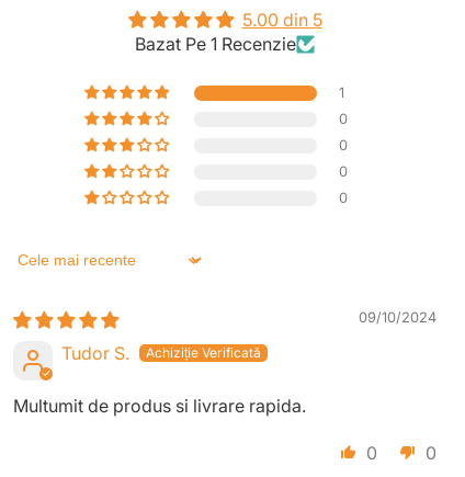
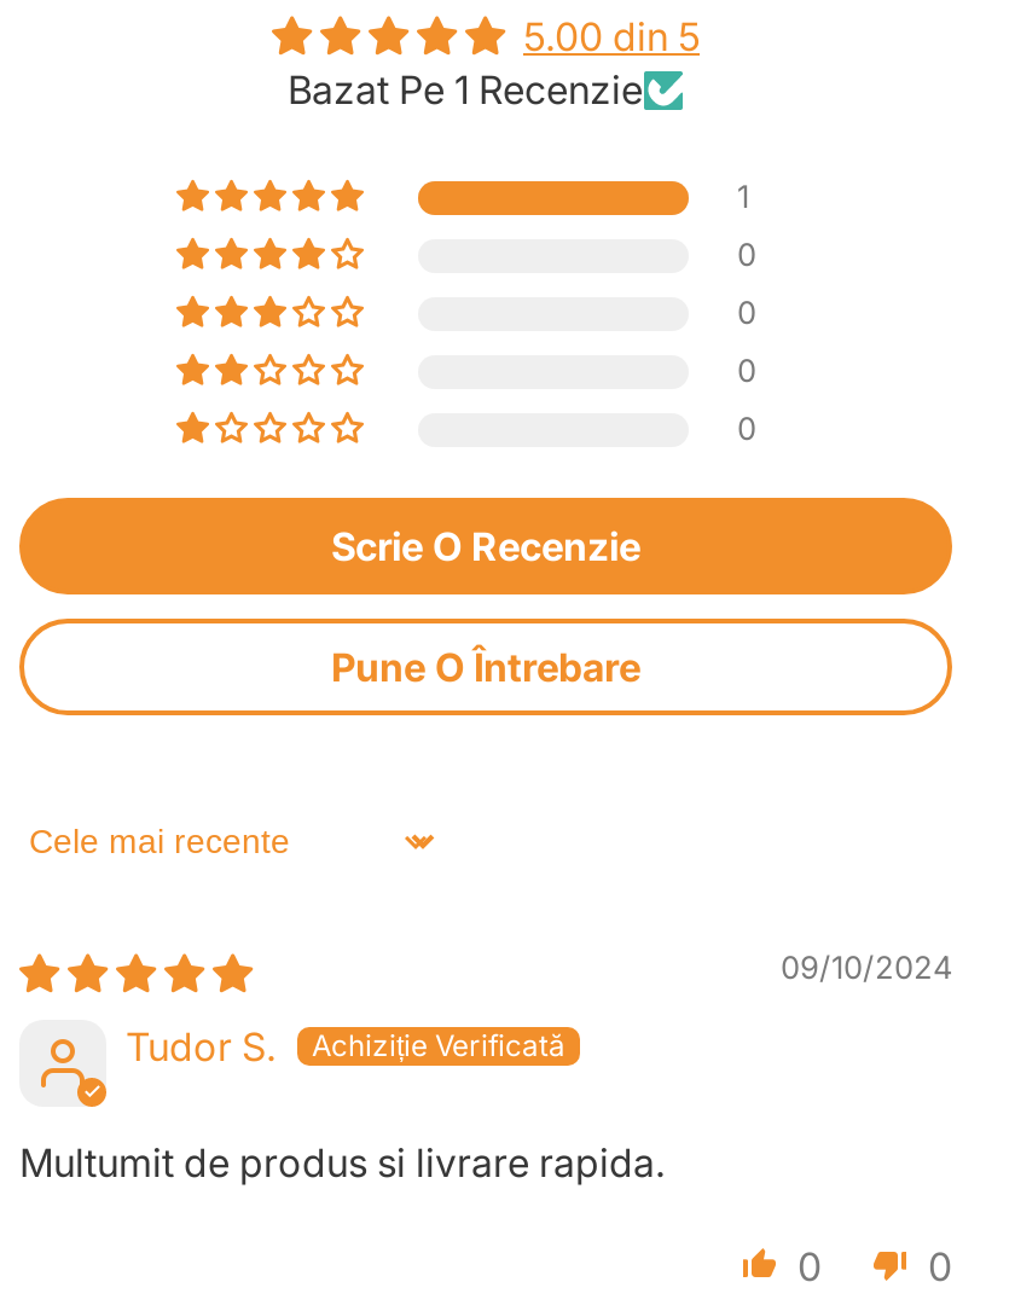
+ Scrie O Recenzie
+ Pune O Întrebare
